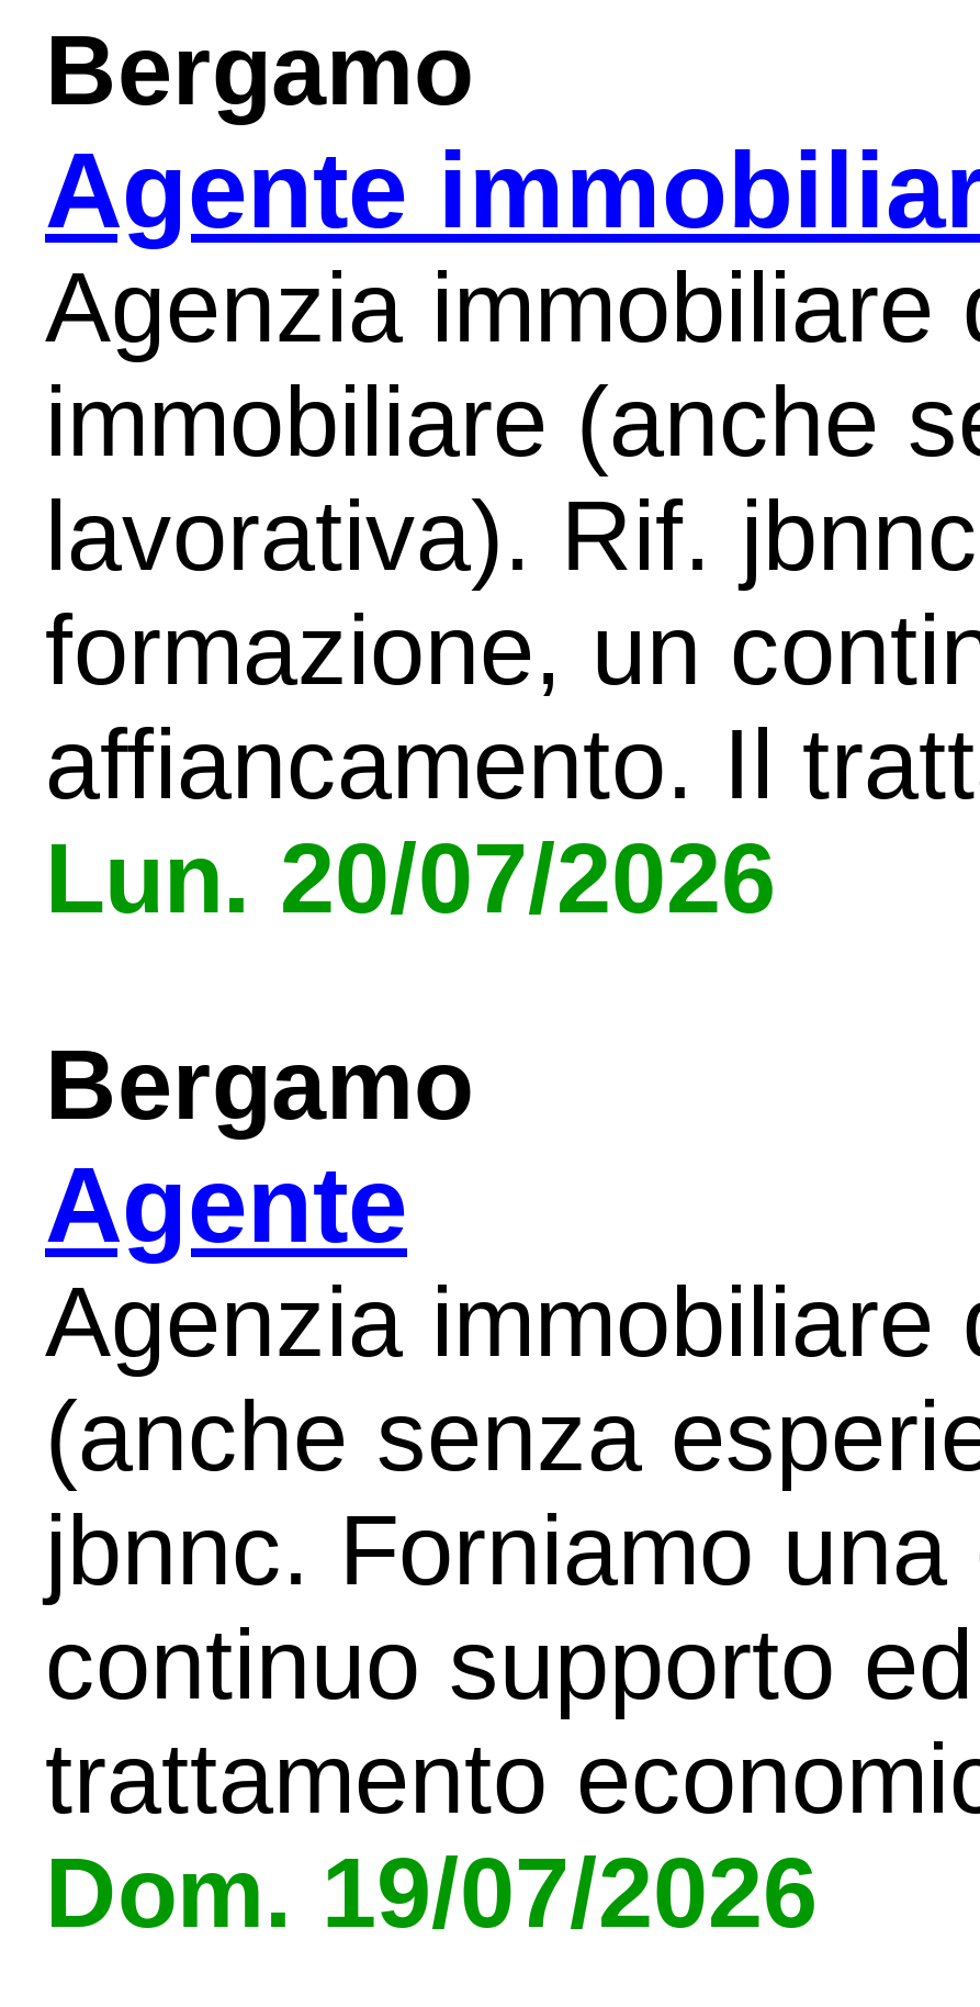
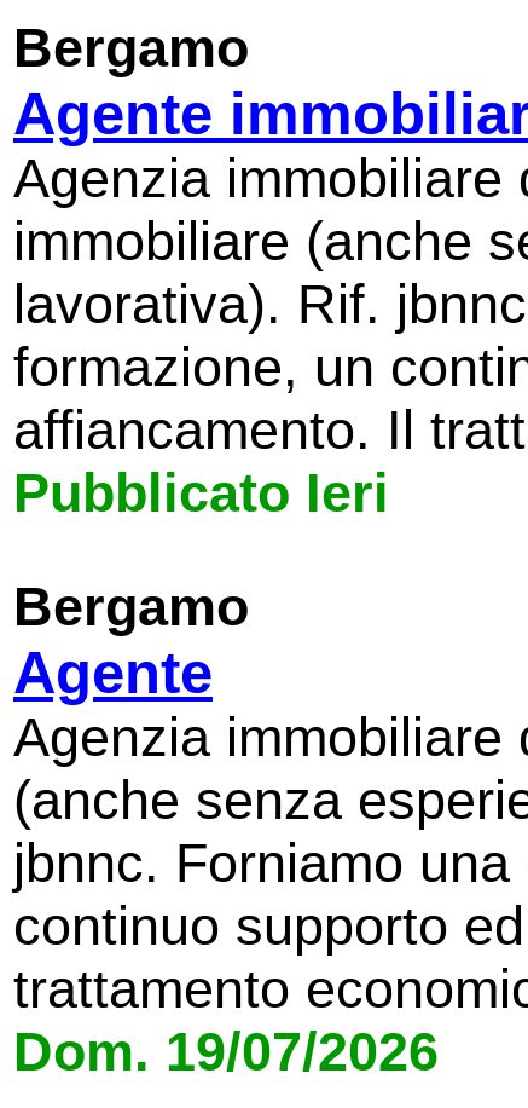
- Lun. 20/07/2026
+ Pubblicato Ieri
